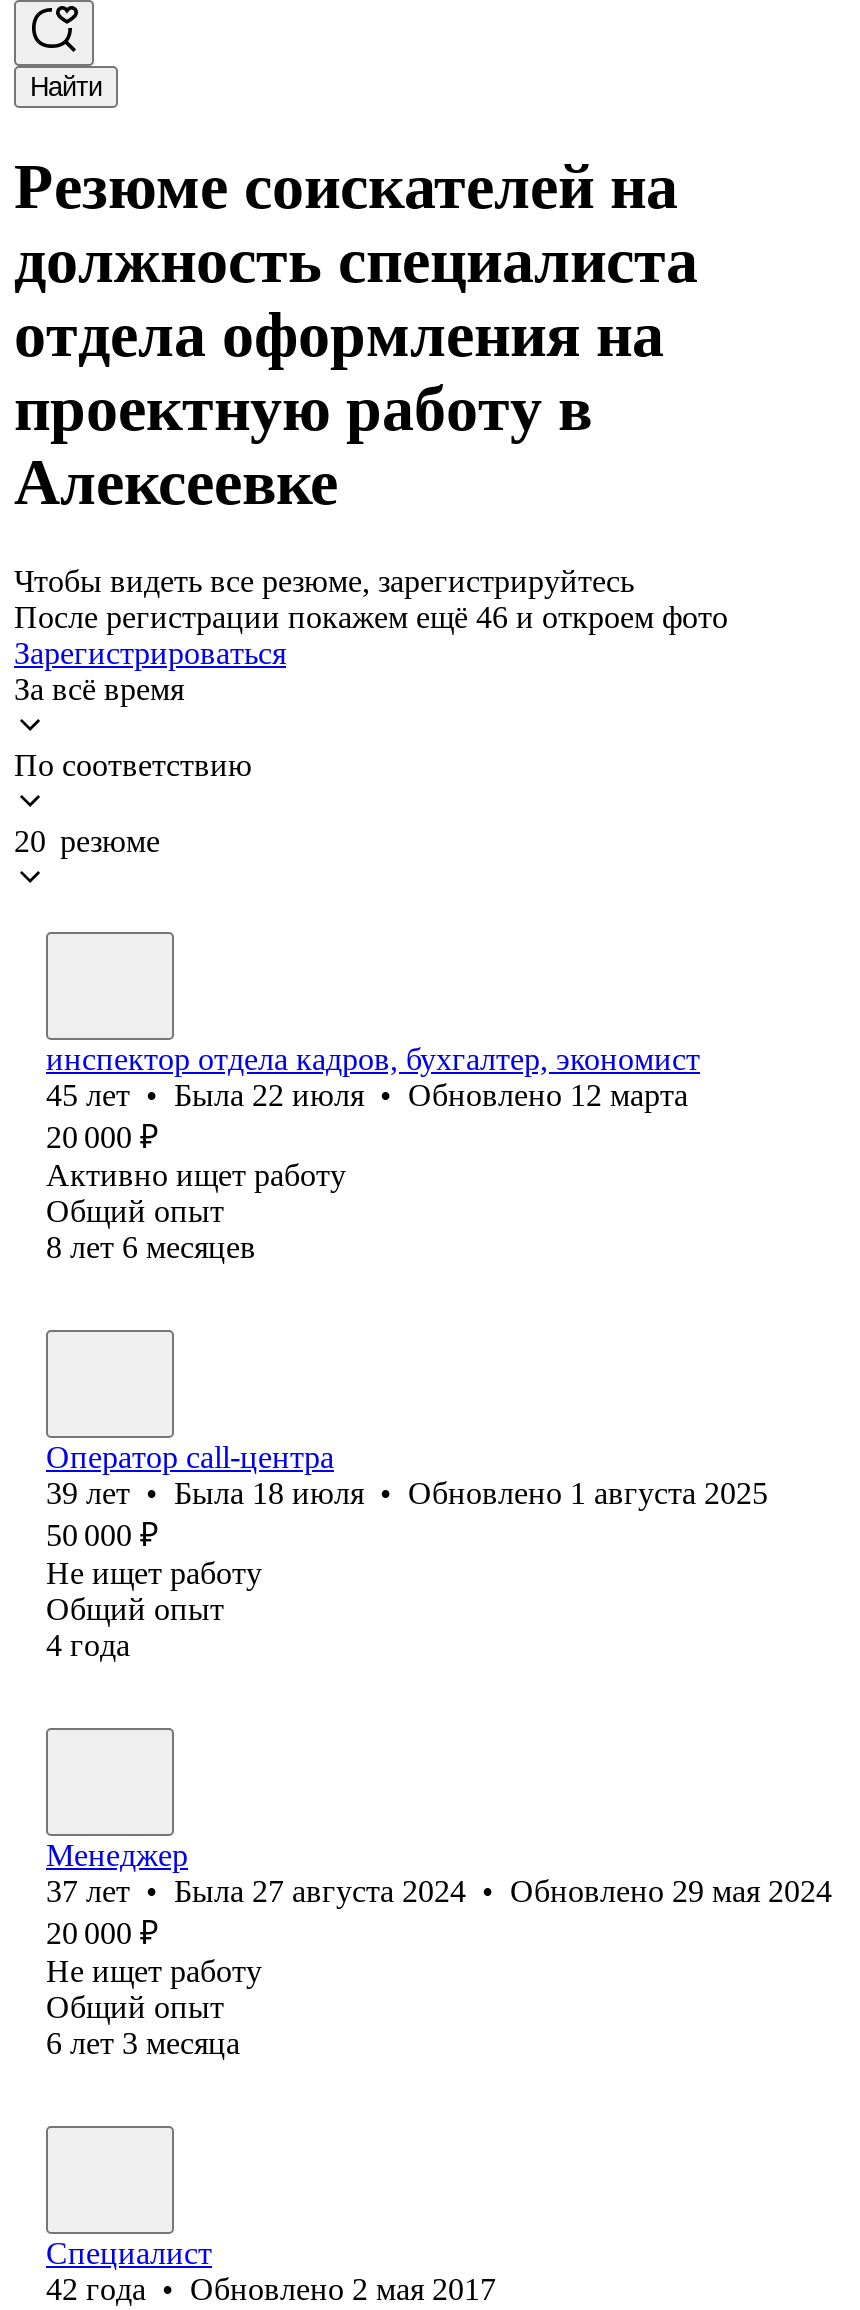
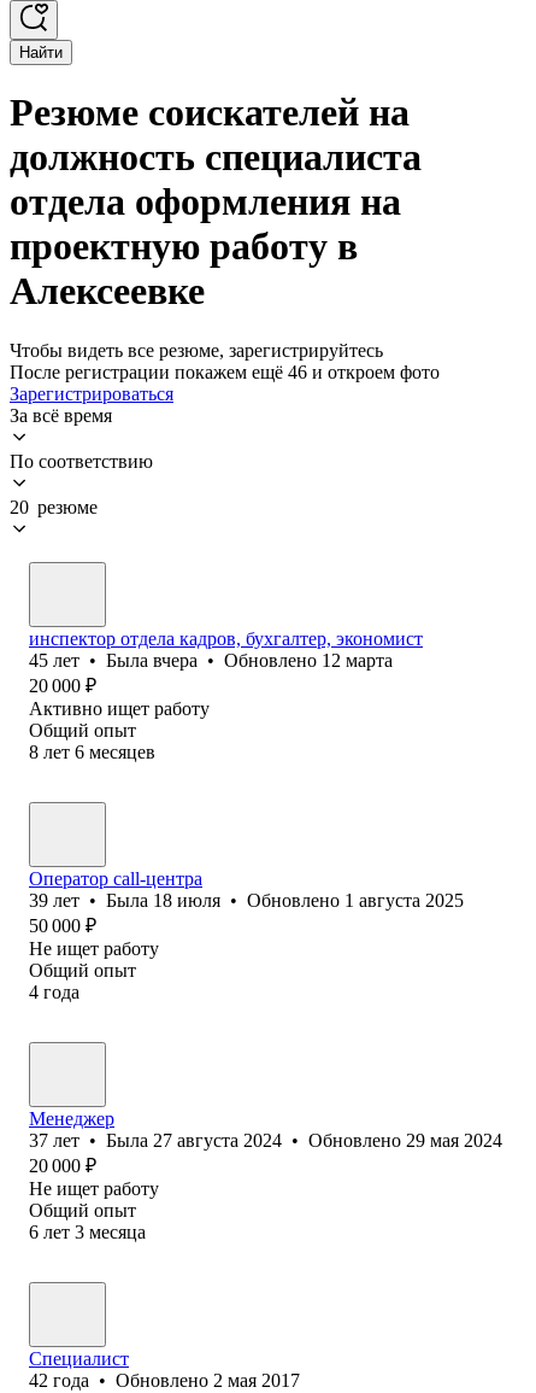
- 45 лет • Была 22 июля • Обновлено 12 марта
+ 45 лет • Была вчера • Обновлено 12 марта
